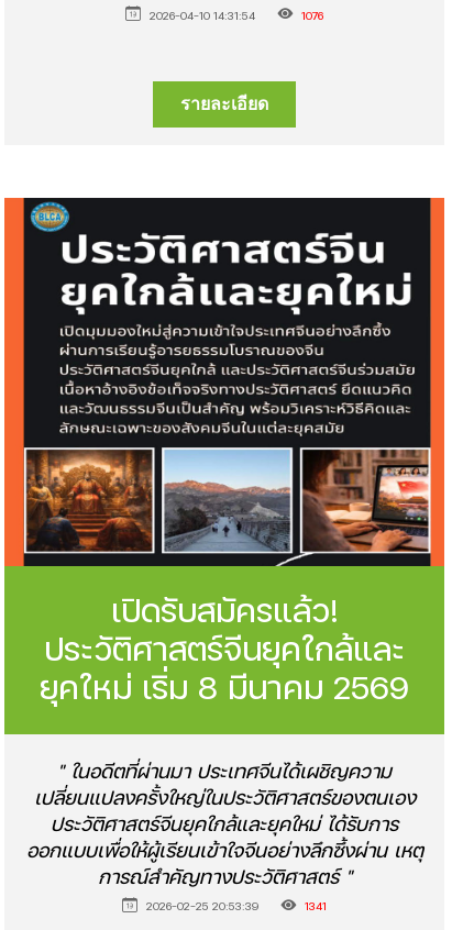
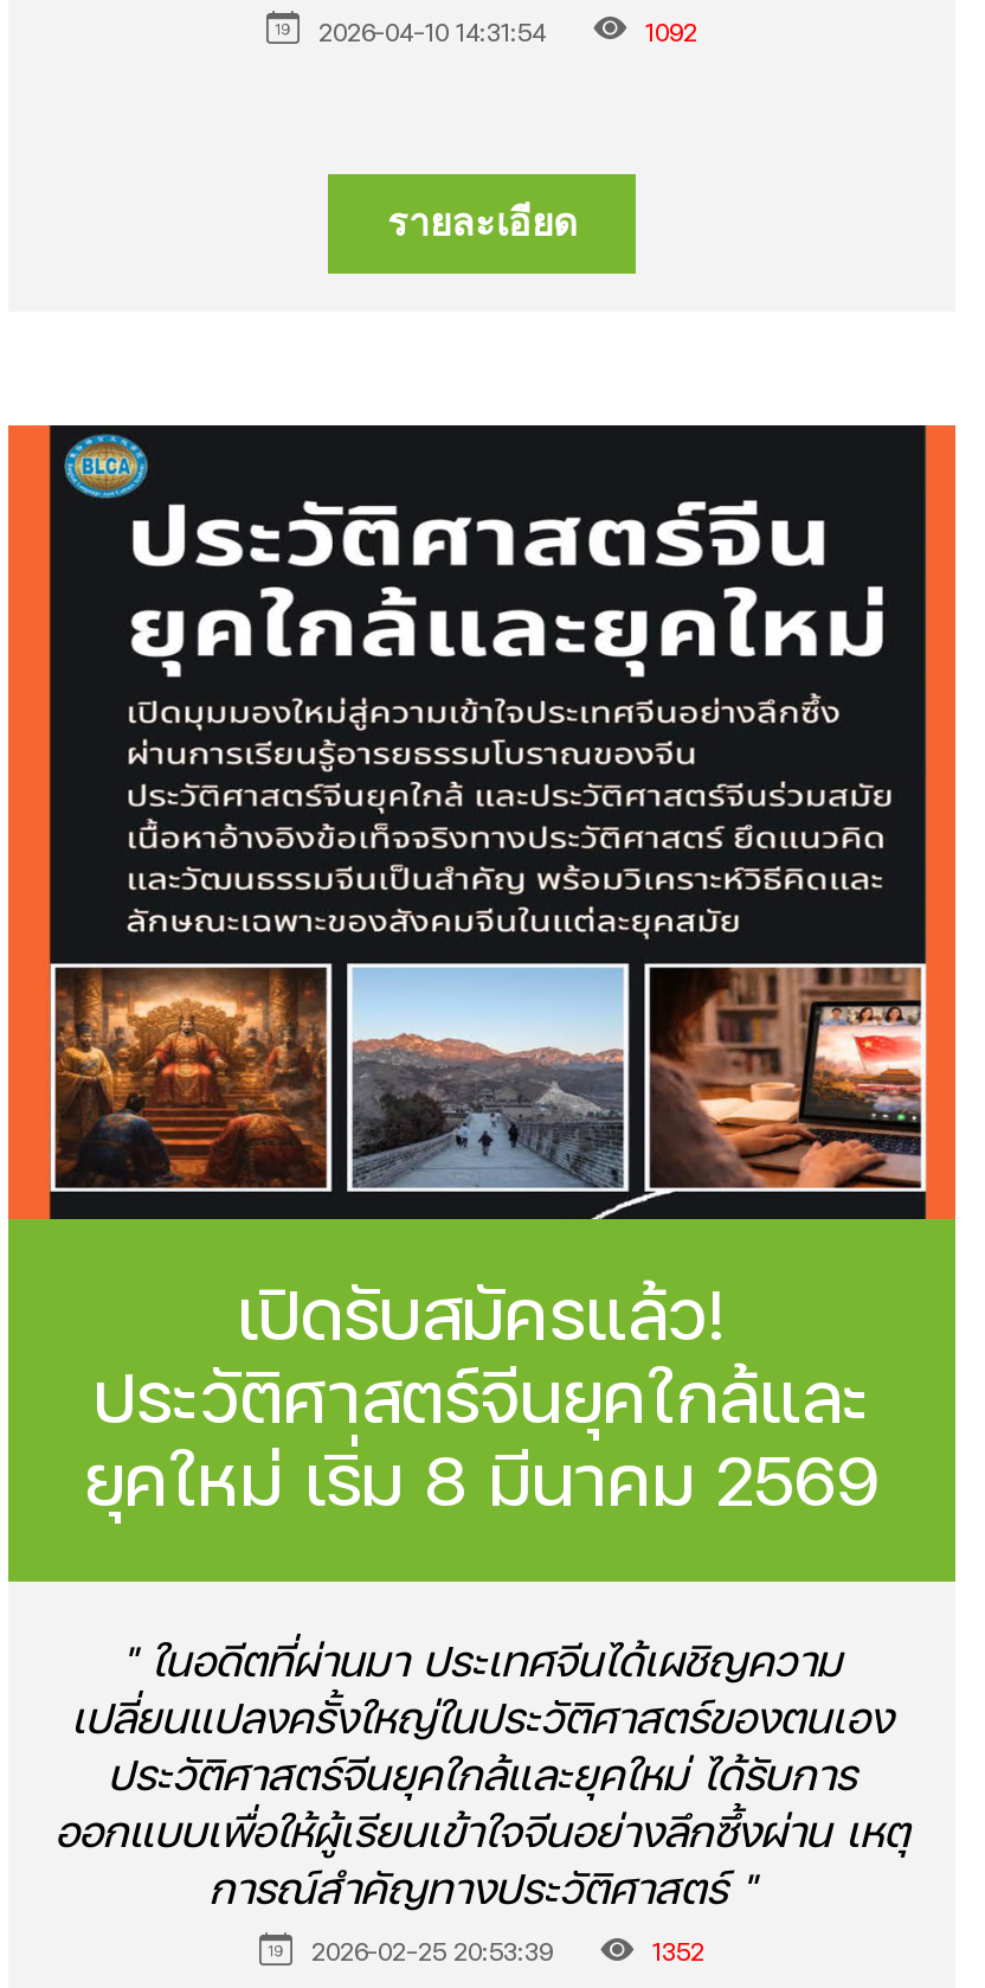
- 1076
+ 1092

- 1341
+ 1352
